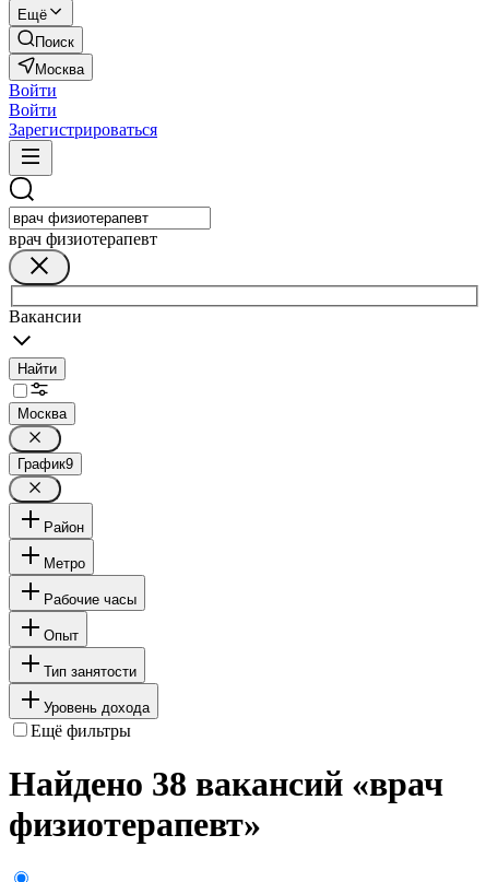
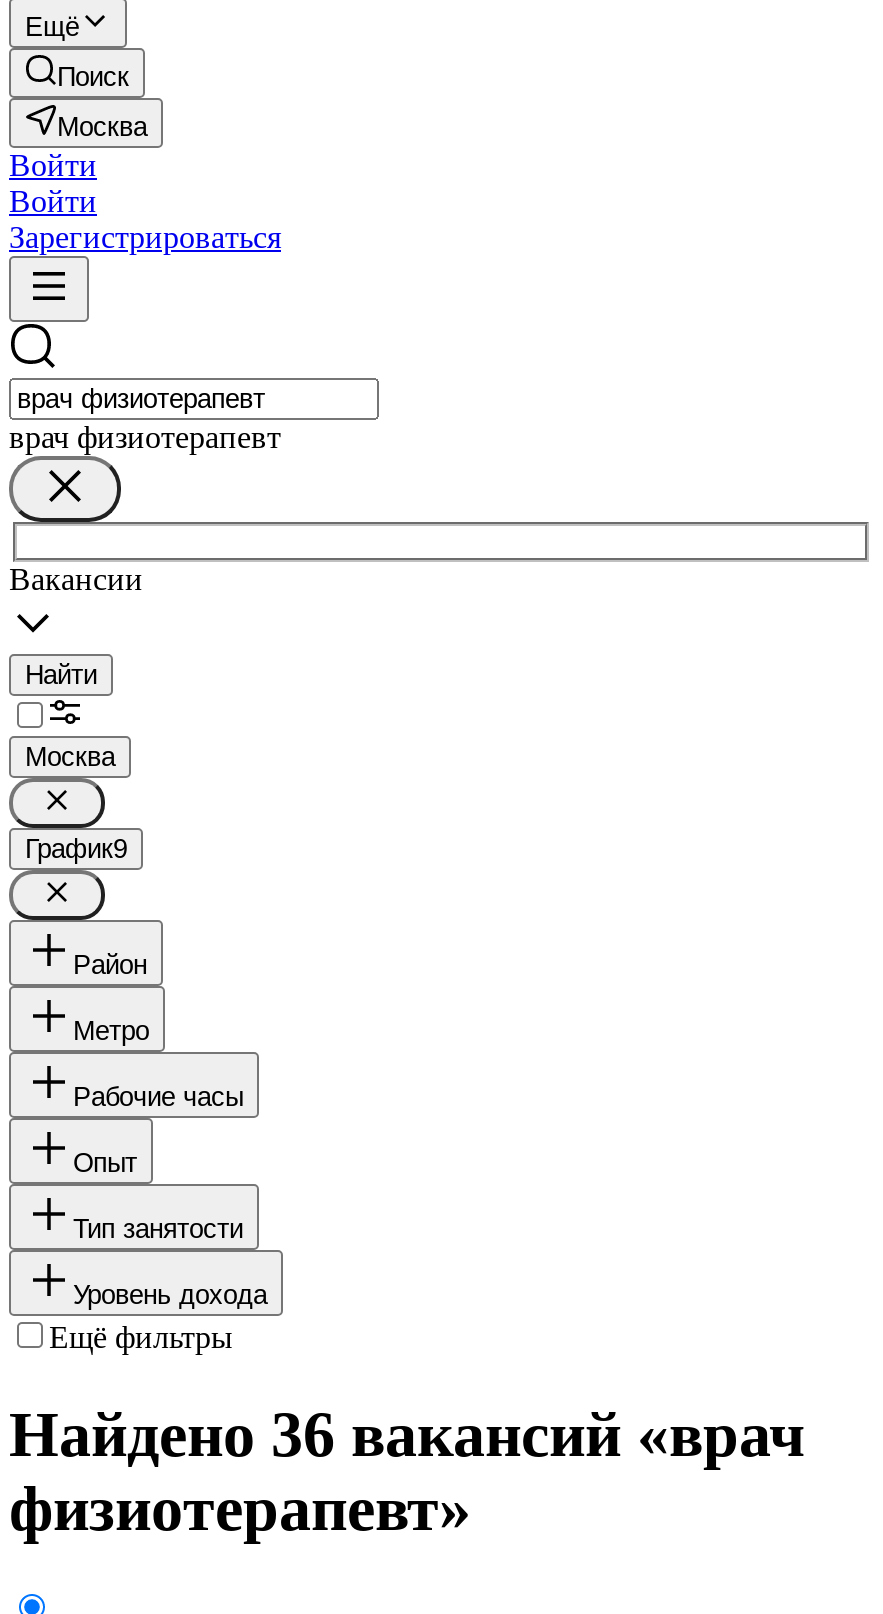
- Найдено 38 вакансий «врач
+ Найдено 36 вакансий «врач
